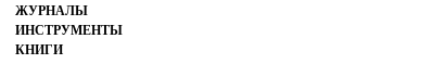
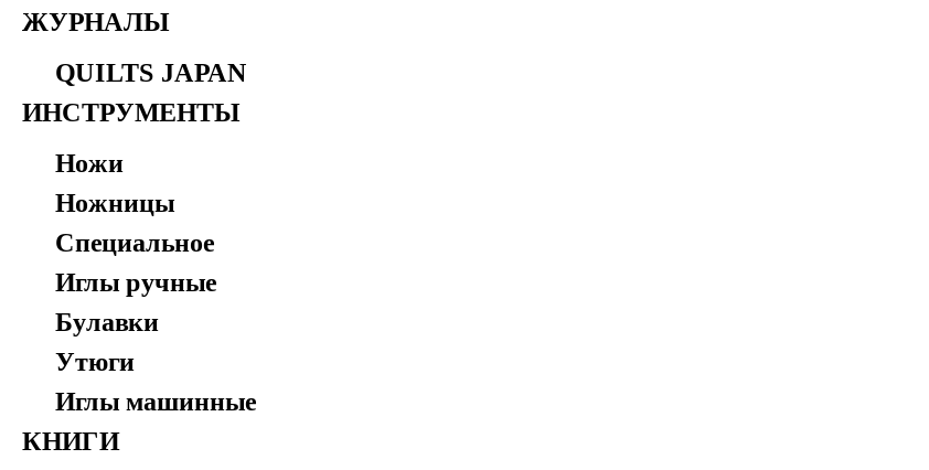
+ QUILTS JAPAN

+ Ножи
+ Ножницы
+ Специальное
+ Иглы ручные
+ Булавки
+ Утюги
+ Иглы машинные
